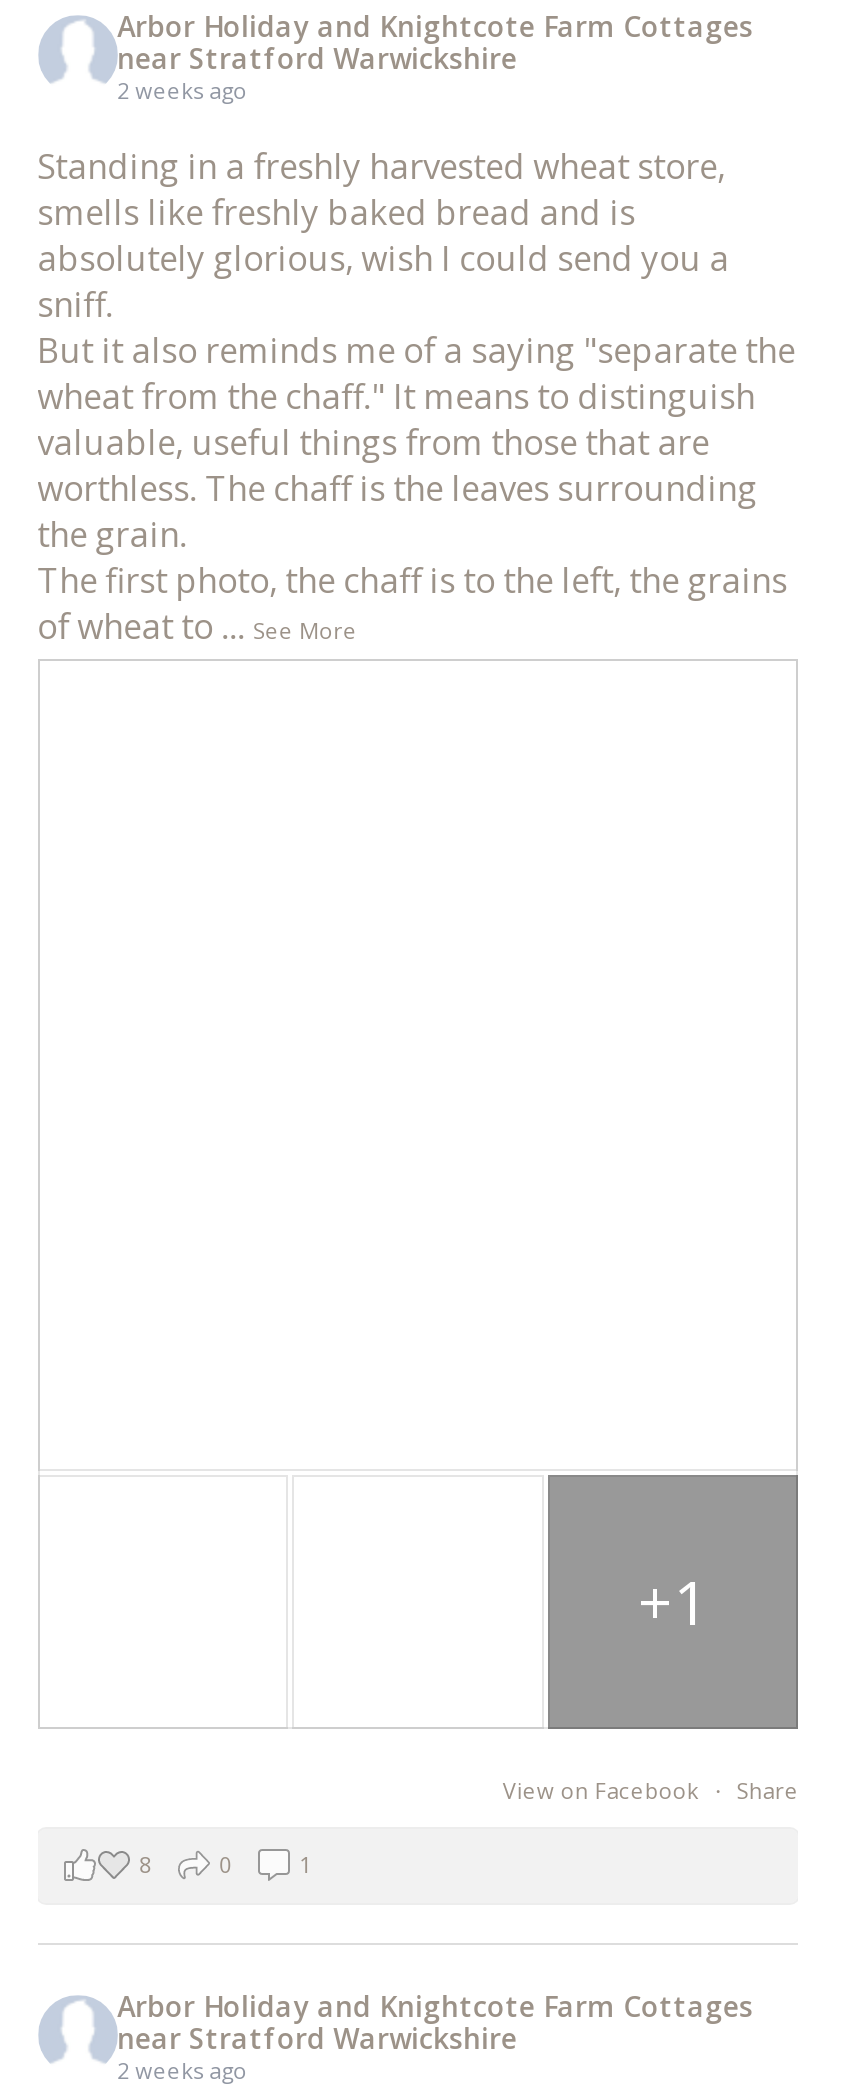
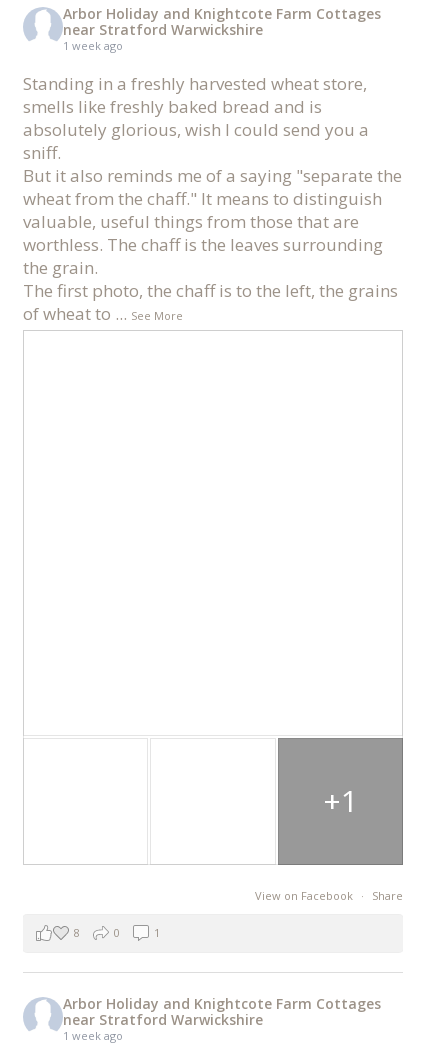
- 2 weeks ago
+ 1 week ago

- 2 weeks ago
+ 1 week ago
